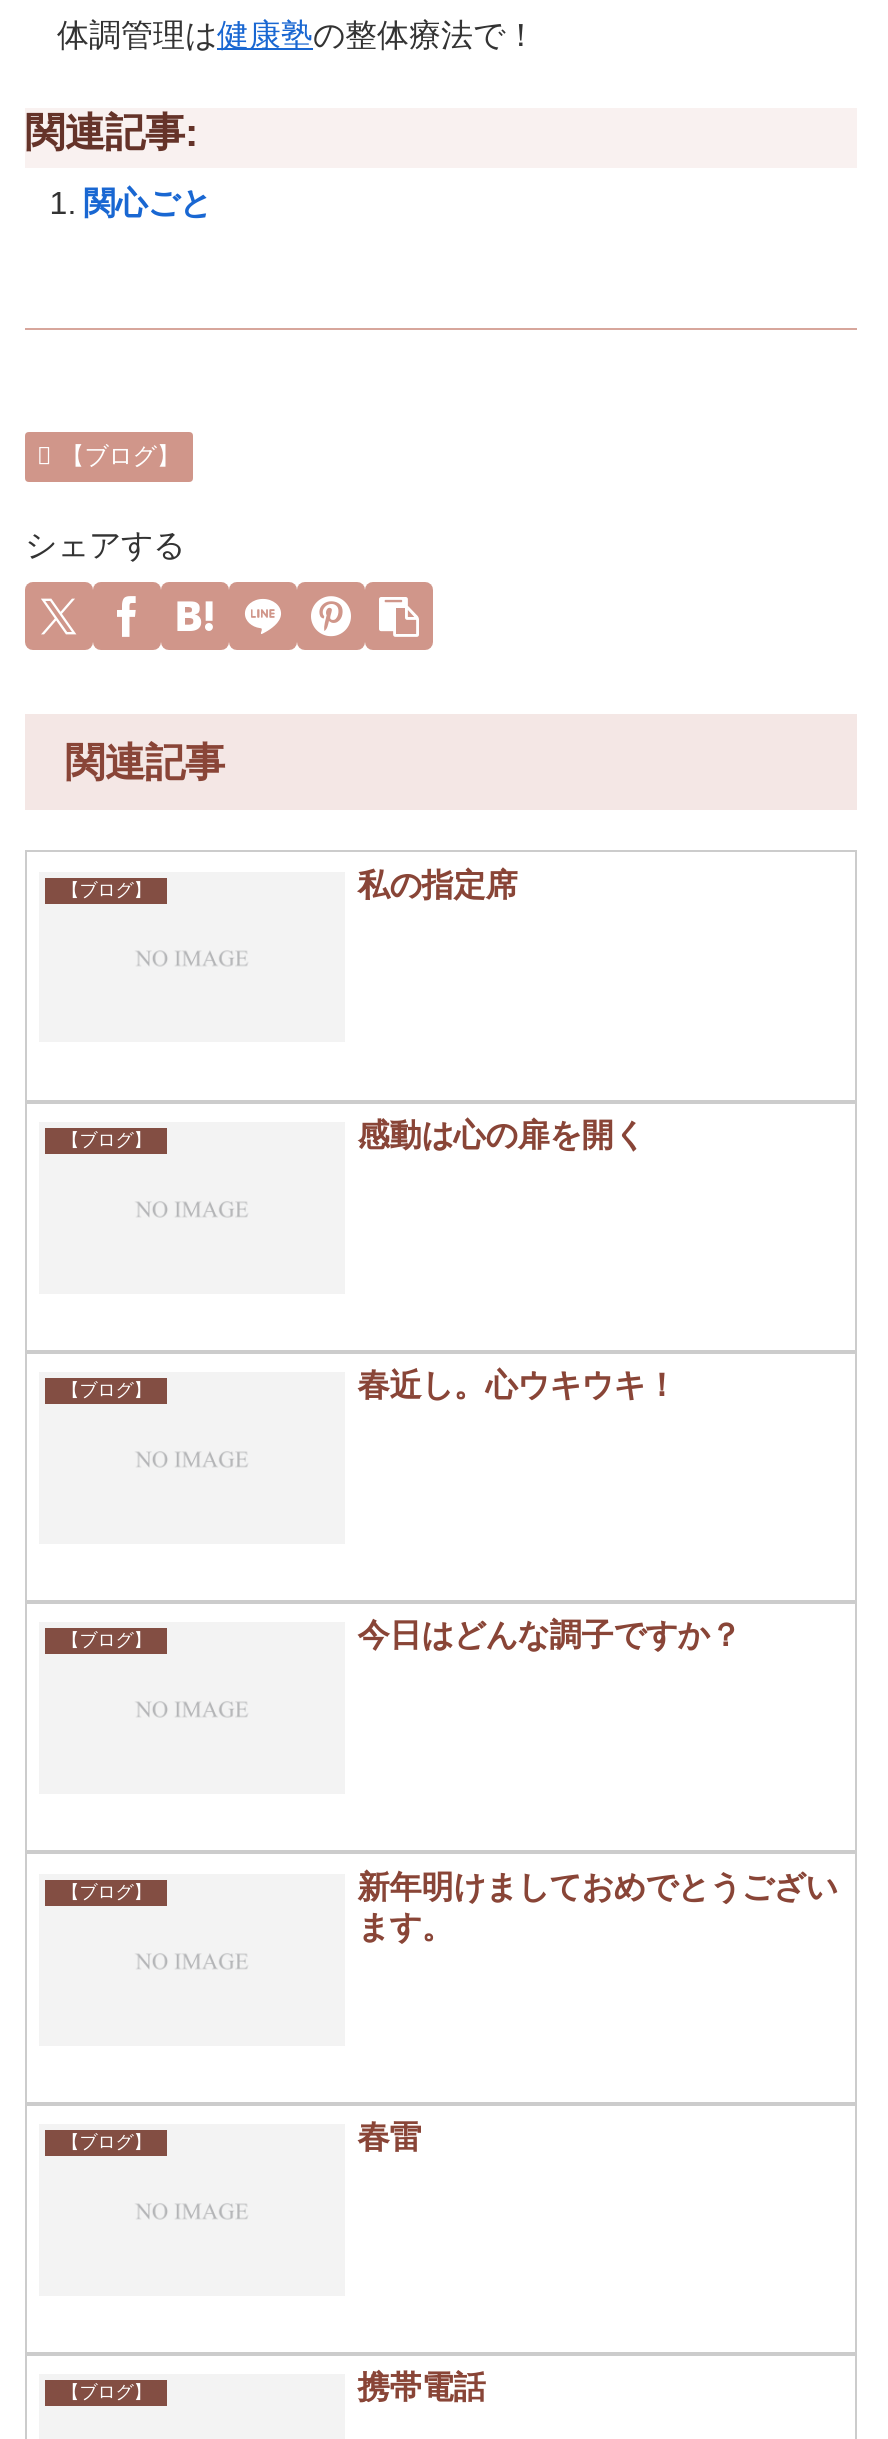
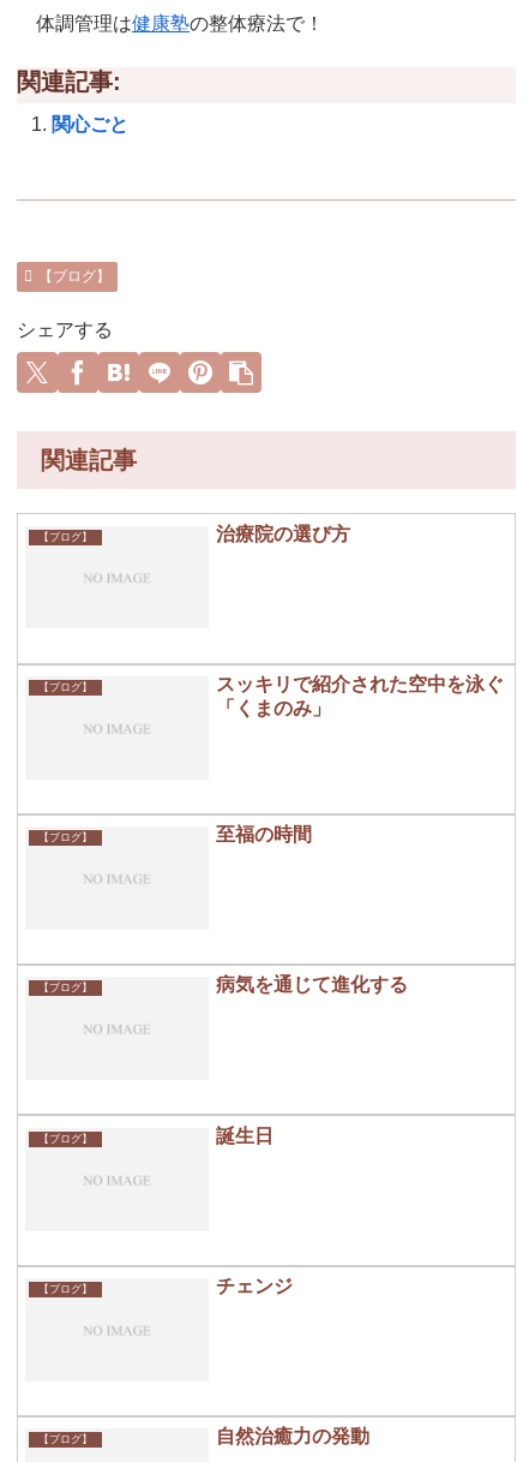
- 私の指定席
+ 治療院の選び方

- 感動は心の扉を開く
+ スッキリで紹介された空中を泳ぐ
+ 「くまのみ」

- 春近し。心ウキウキ！
+ 至福の時間

- 今日はどんな調子ですか？
+ 病気を通じて進化する

- 新年明けましておめでとうござい
- ます。
+ 誕生日

- 春雷
+ チェンジ

- 携帯電話
+ 自然治癒力の発動
